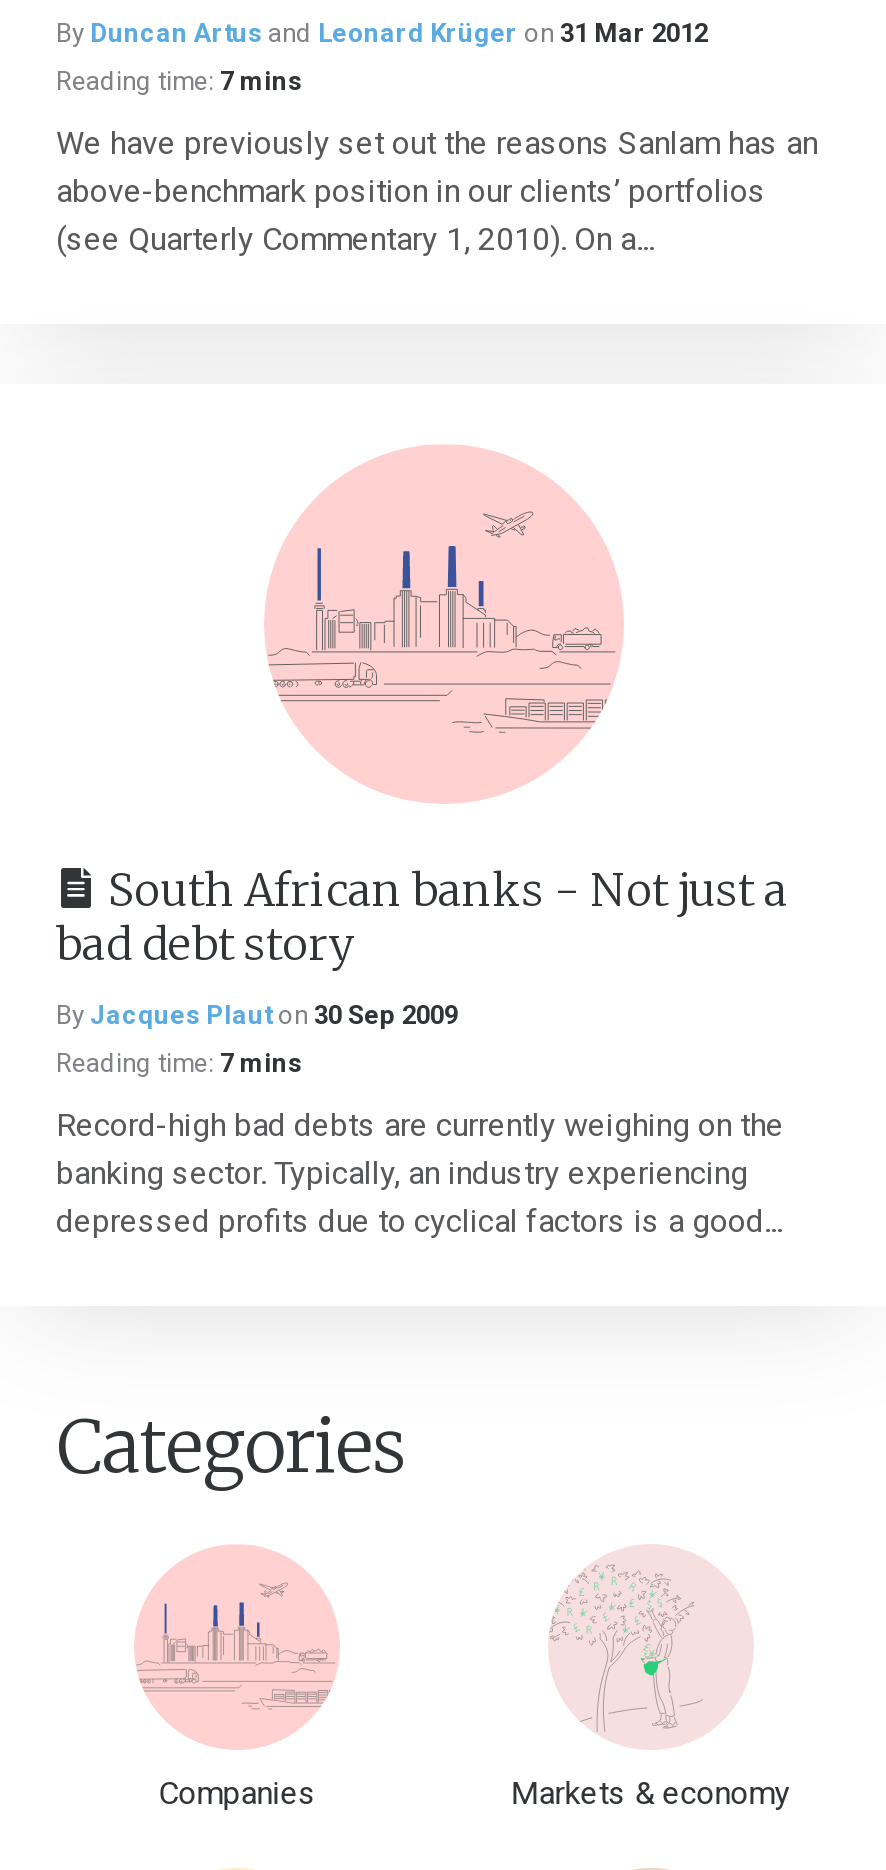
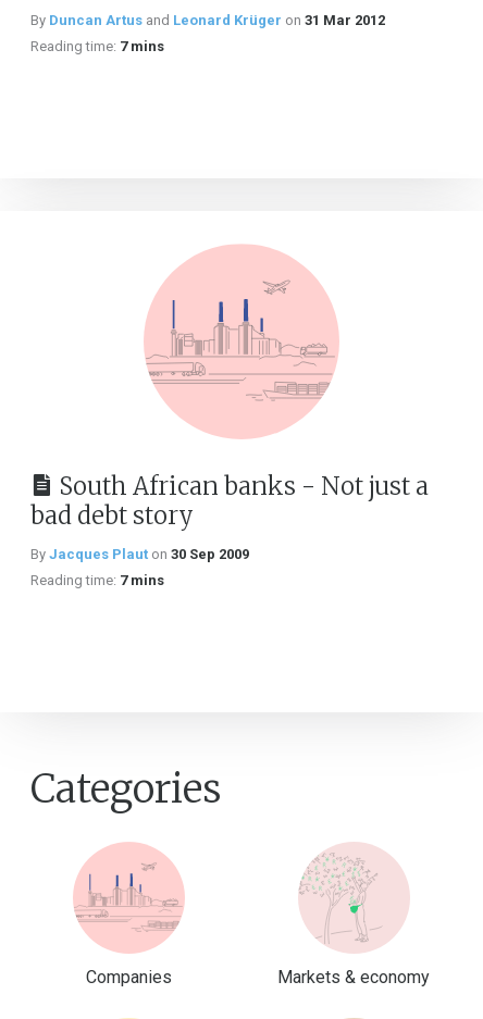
- We have previously set out the reasons Sanlam has an
- above-benchmark position in our clients’ portfolios
- (see Quarterly Commentary 1, 2010). On a...

- Record-high bad debts are currently weighing on the
- banking sector. Typically, an industry experiencing
- depressed profits due to cyclical factors is a good...
